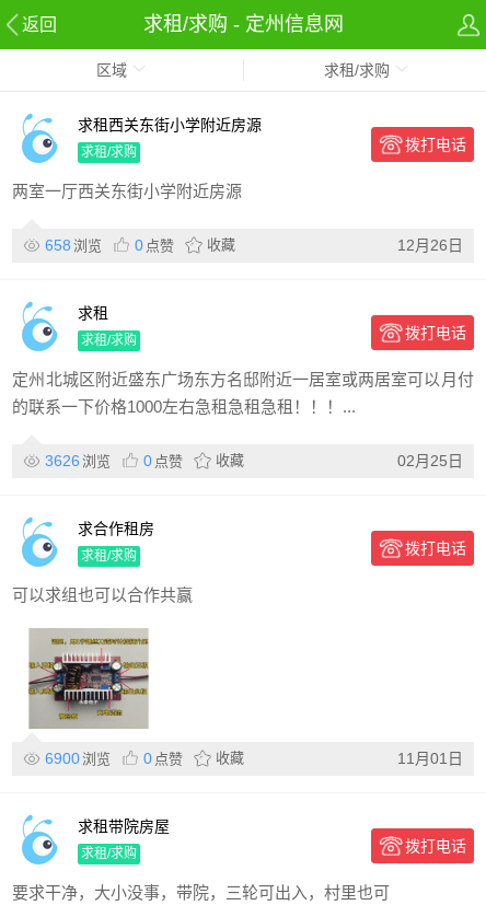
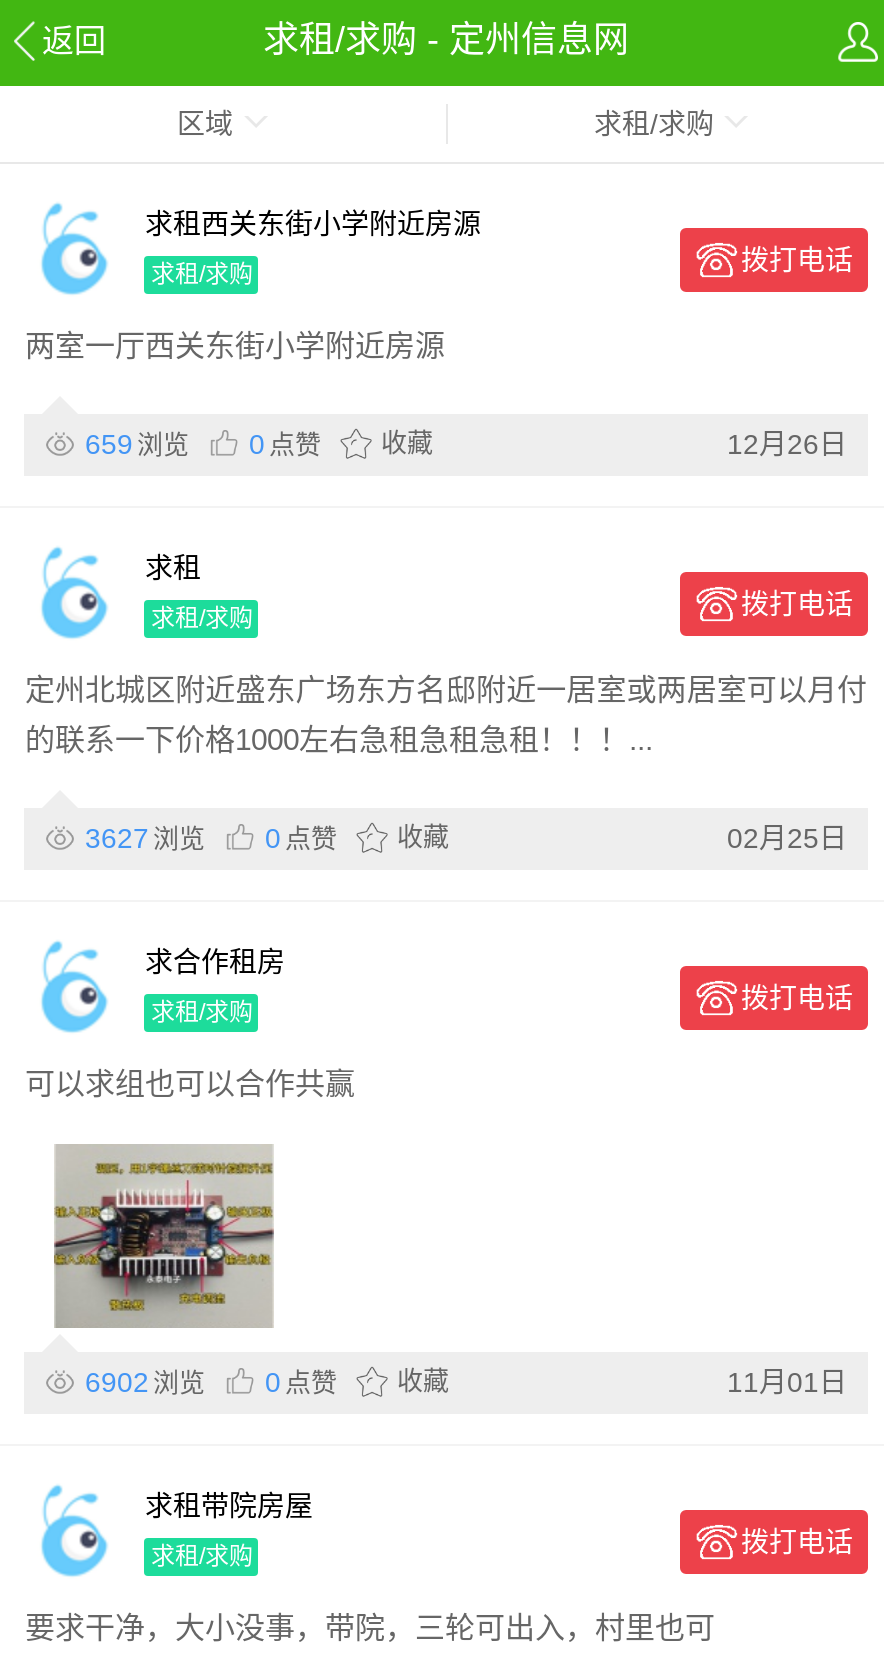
- 658 浏览 0 点赞 收藏
+ 659 浏览 0 点赞 收藏

- 3626 浏览 0 点赞 收藏
+ 3627 浏览 0 点赞 收藏

- 6900 浏览 0 点赞 收藏
+ 6902 浏览 0 点赞 收藏
